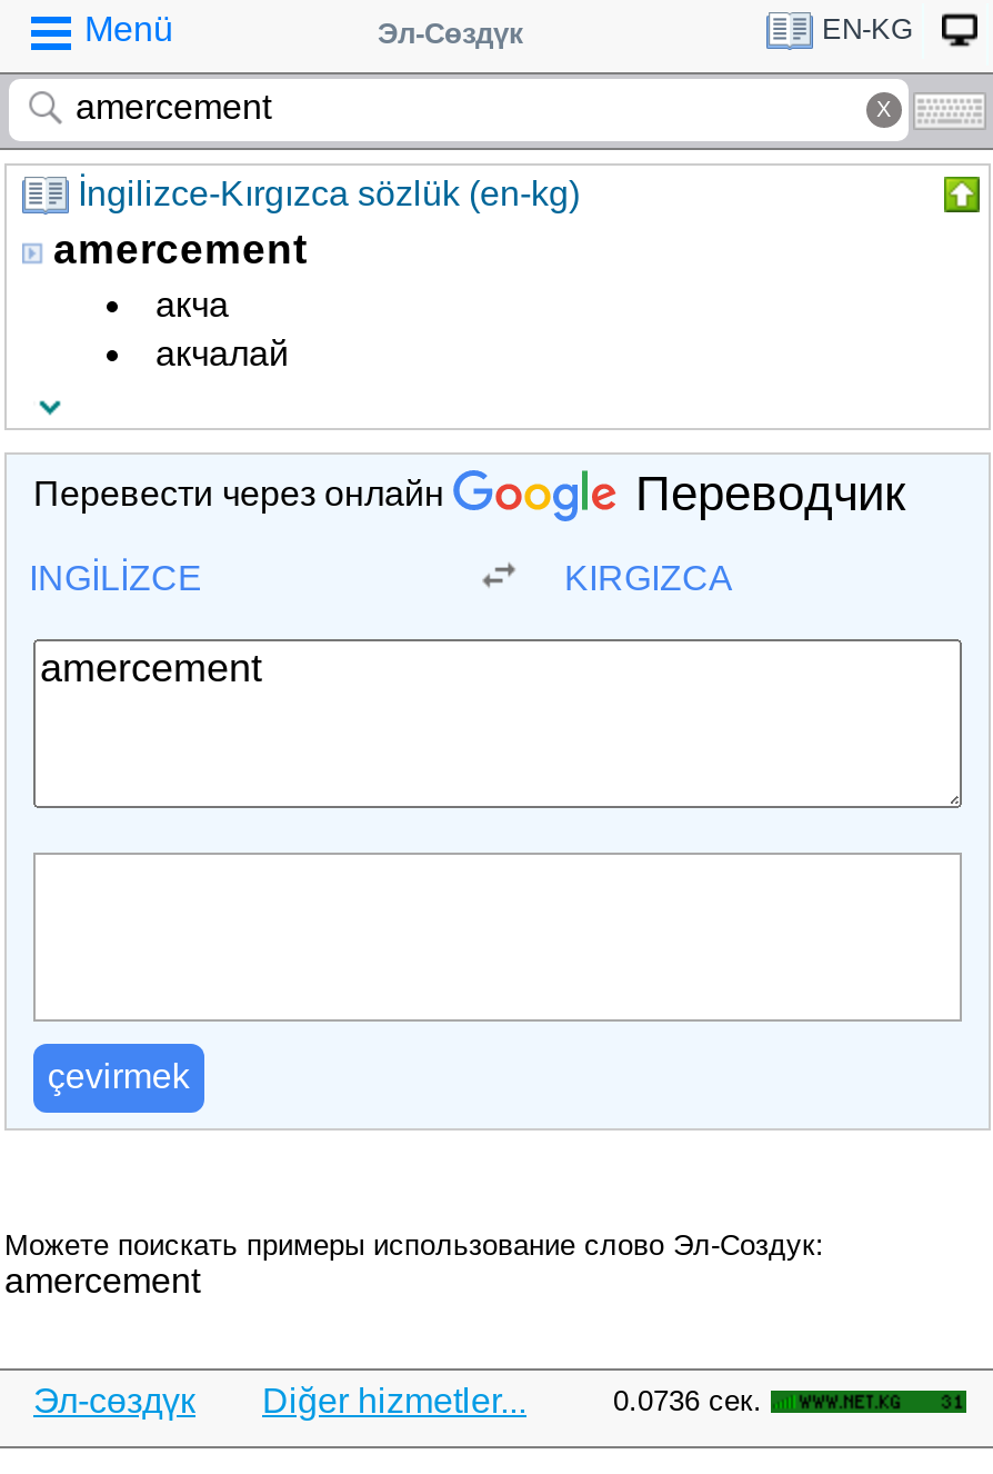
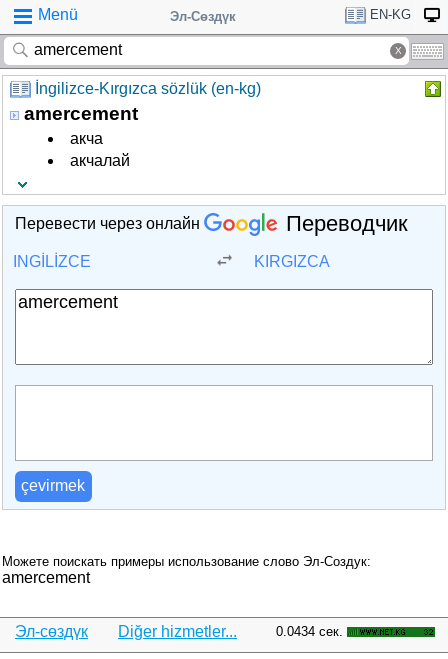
- 0.0736 сек.
+ 0.0434 сек.
